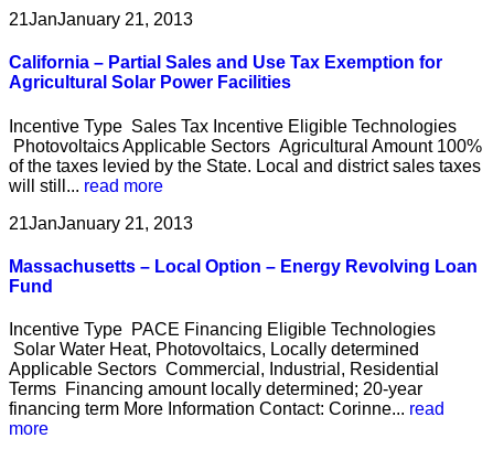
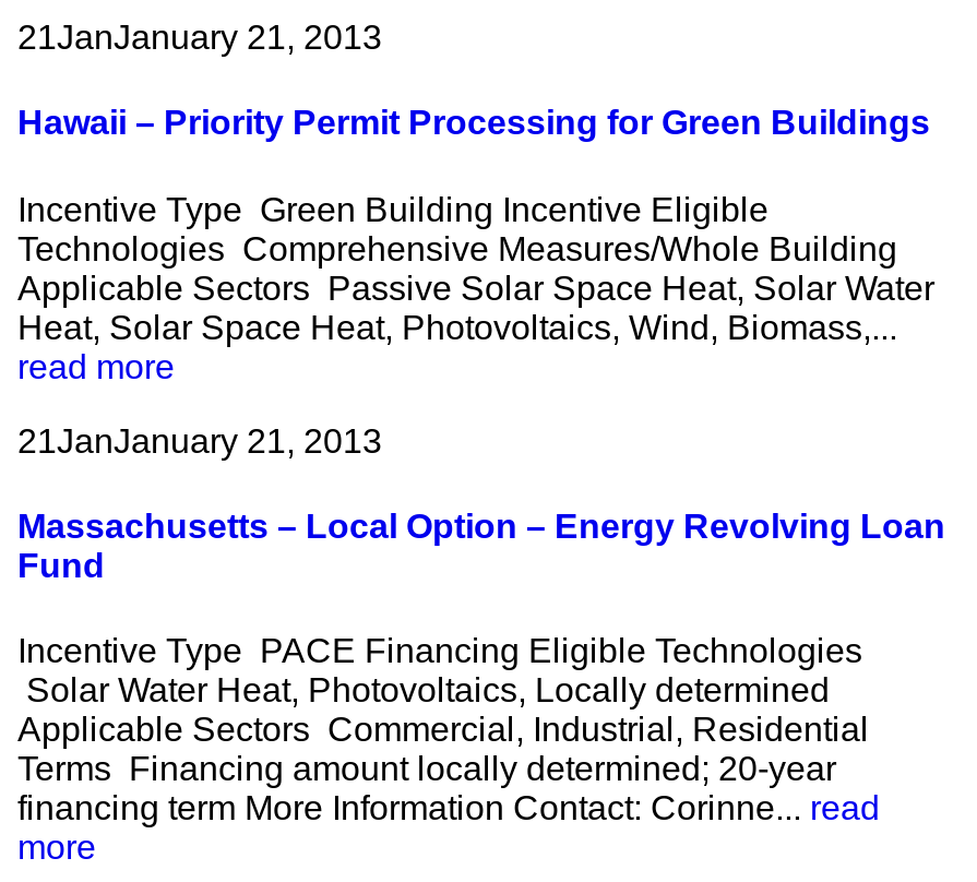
- California – Partial Sales and Use Tax Exemption for
- Agricultural Solar Power Facilities
+ Hawaii – Priority Permit Processing for Green Buildings

- Incentive Type Sales Tax Incentive Eligible Technologies
- Photovoltaics Applicable Sectors Agricultural Amount 100%
- of the taxes levied by the State. Local and district sales taxes
- will still... read more
+ Incentive Type Green Building Incentive Eligible
+ Technologies Comprehensive Measures/Whole Building
+ Applicable Sectors Passive Solar Space Heat, Solar Water
+ Heat, Solar Space Heat, Photovoltaics, Wind, Biomass,...
+ read more
